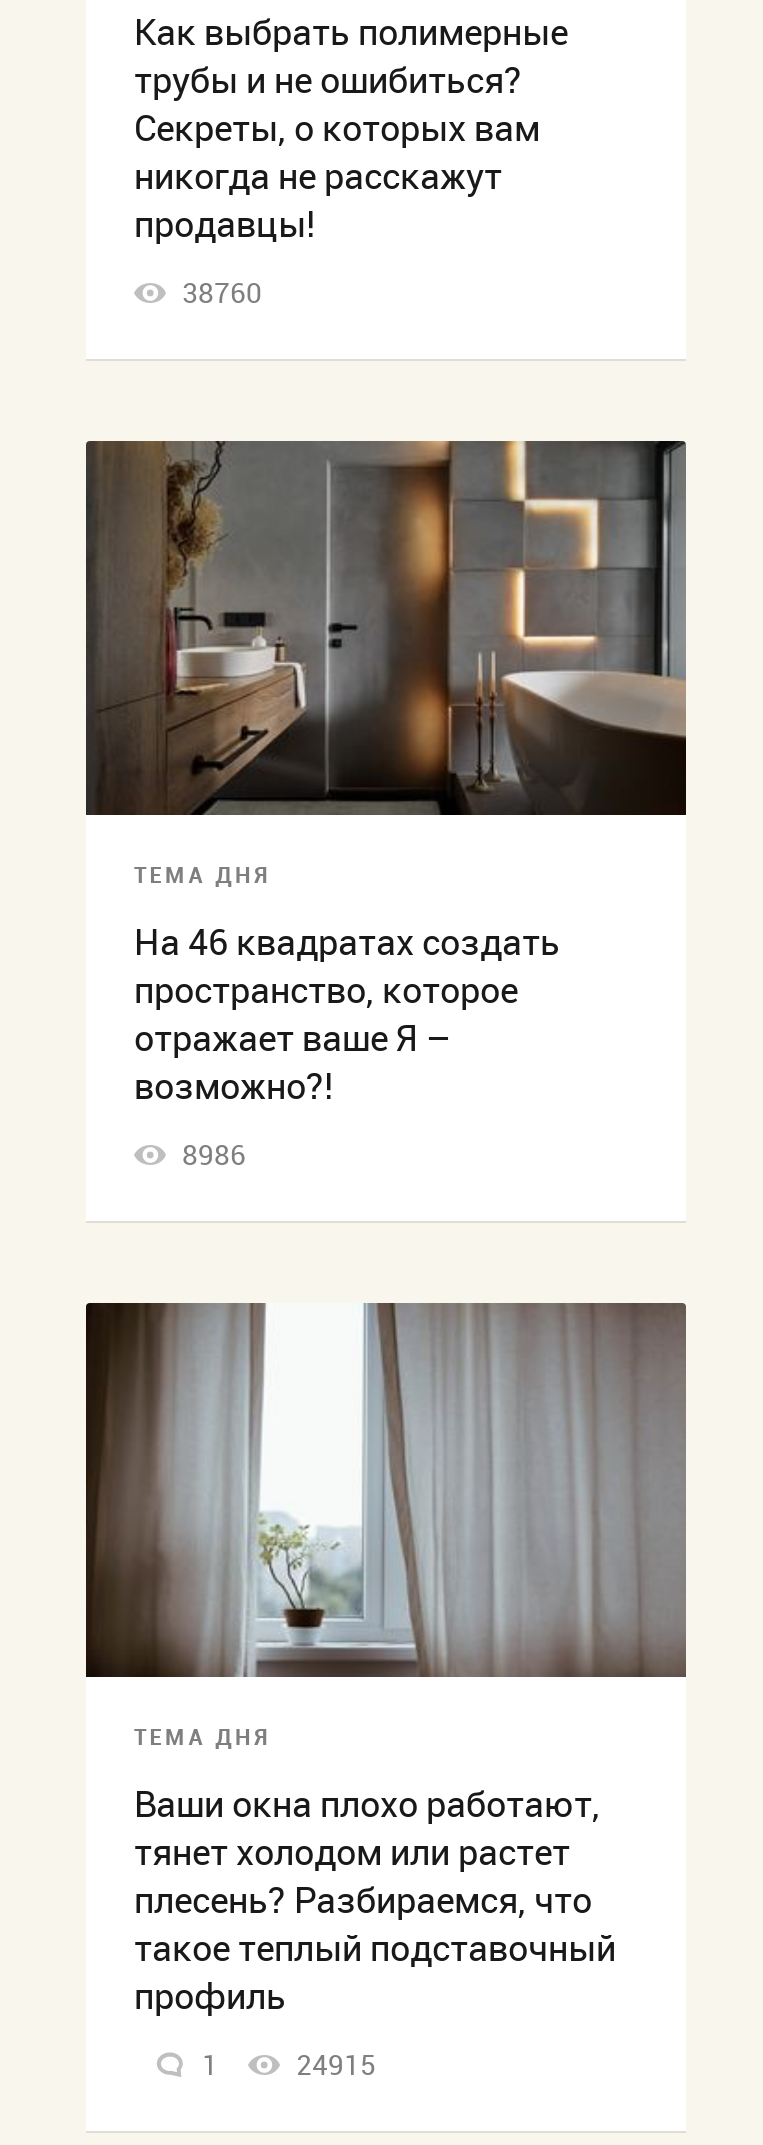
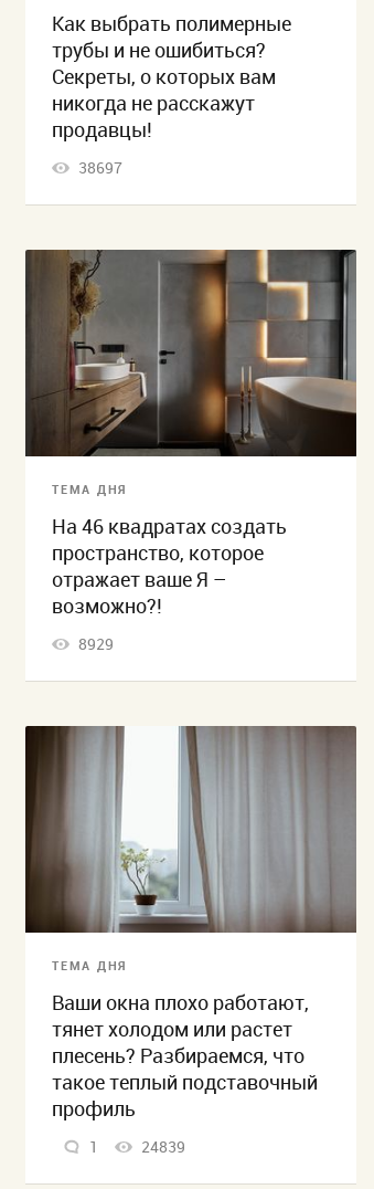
- 38760
+ 38697

- 8986
+ 8929

- 24915
+ 24839
